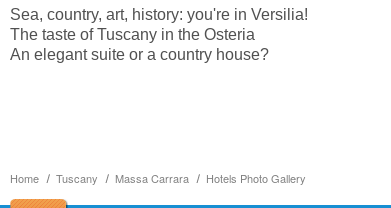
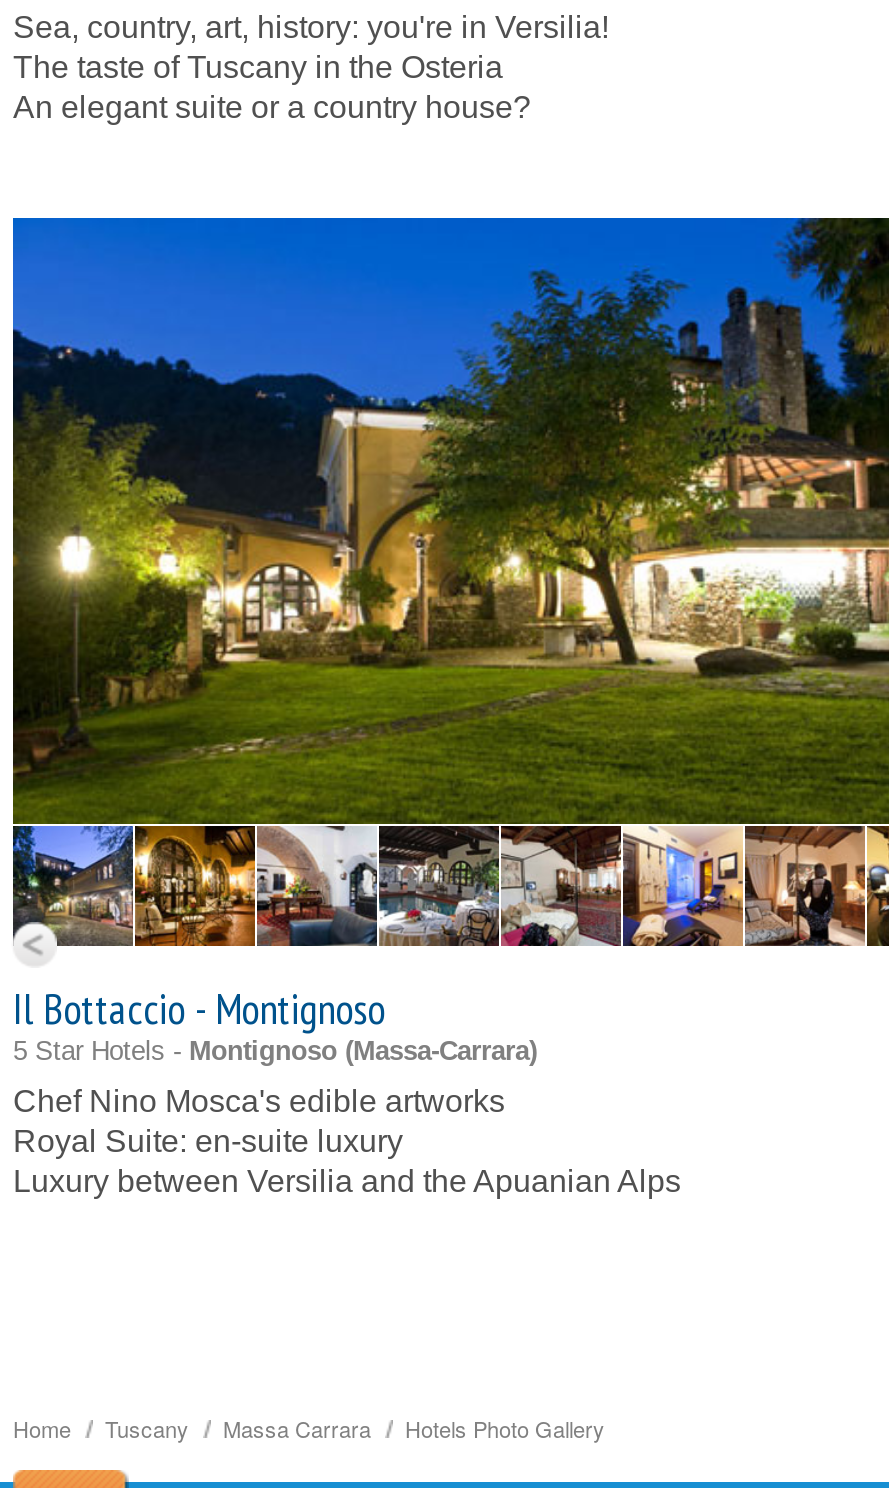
+ [image]
+ Il Bottaccio - Montignoso
+ 5 Star Hotels - Montignoso (Massa-Carrara)
+ Chef Nino Mosca's edible artworks
+ Royal Suite: en-suite luxury
+ Luxury between Versilia and the Apuanian Alps
